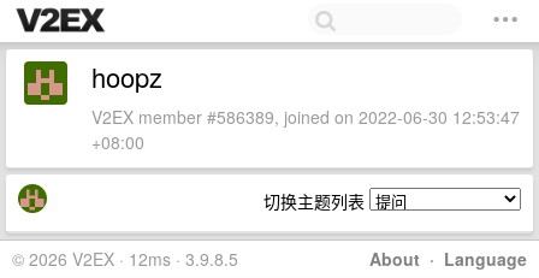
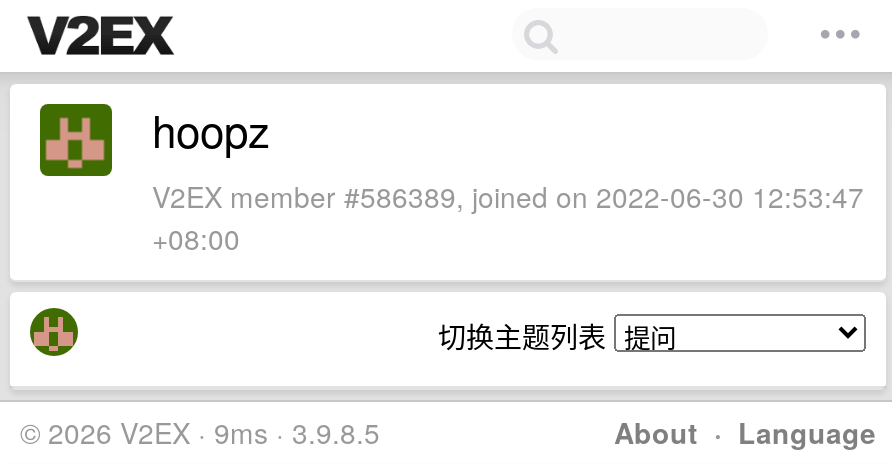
- © 2026 V2EX · 12ms · 3.9.8.5
+ © 2026 V2EX · 9ms · 3.9.8.5
